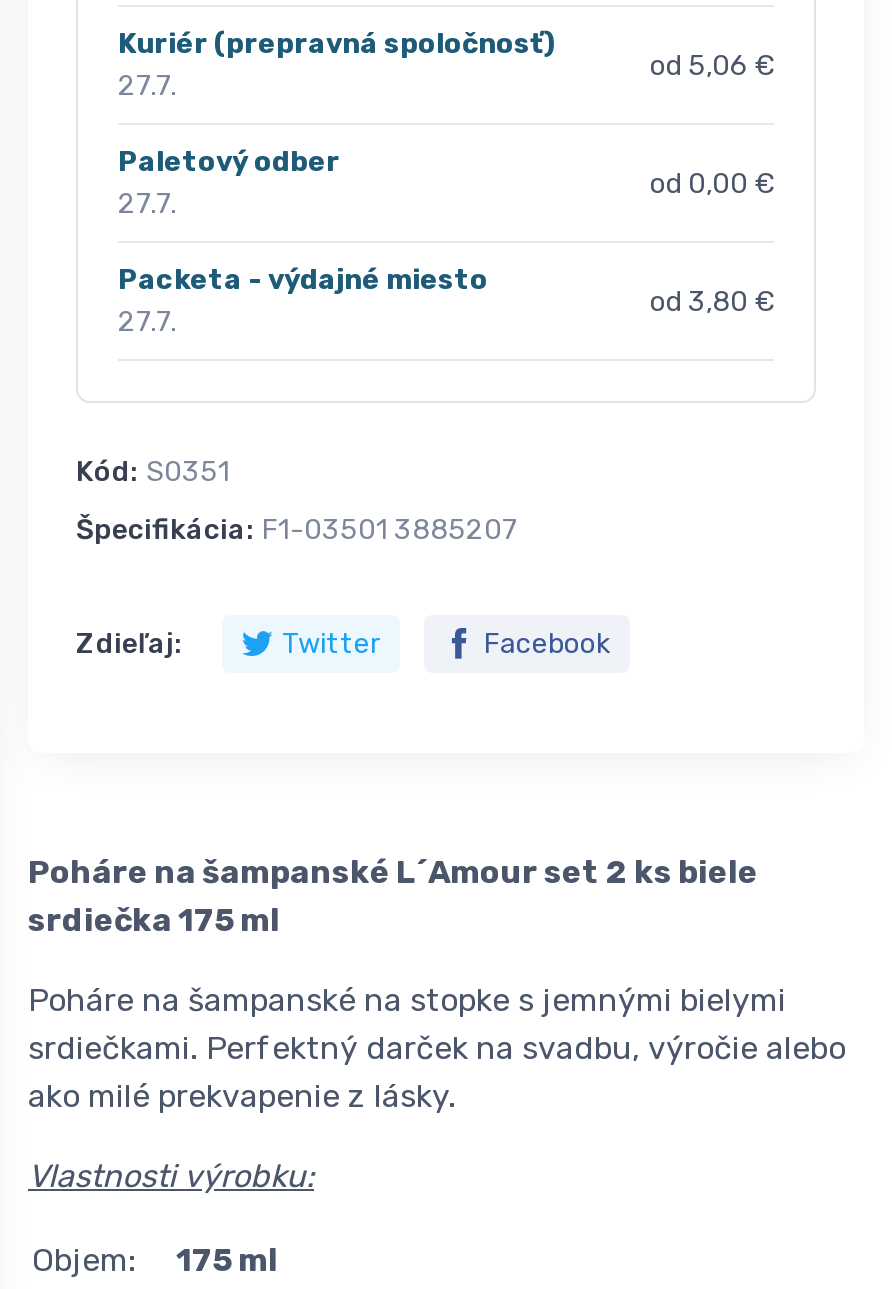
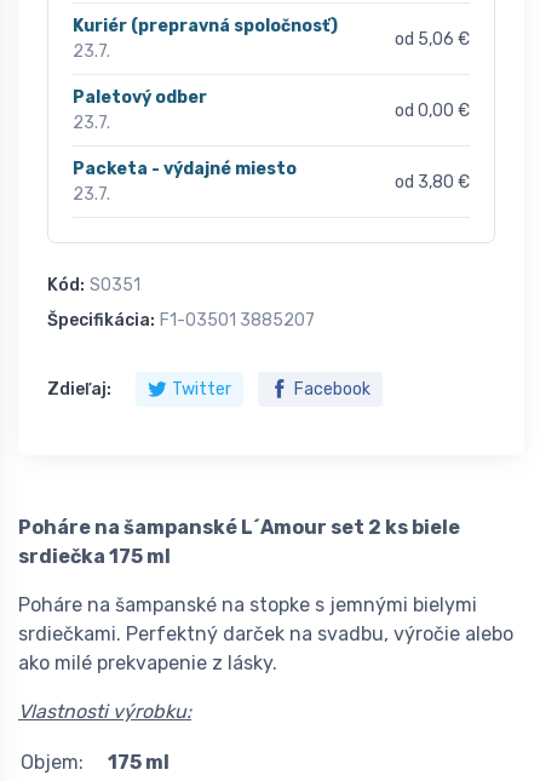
- 27.7.
+ 23.7.

- 27.7.
+ 23.7.

- 27.7.
+ 23.7.
